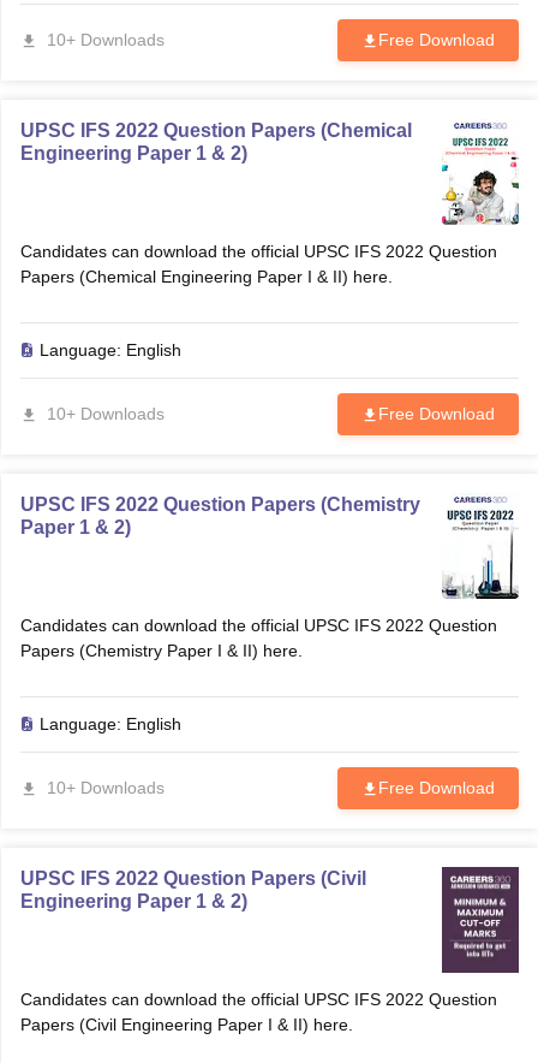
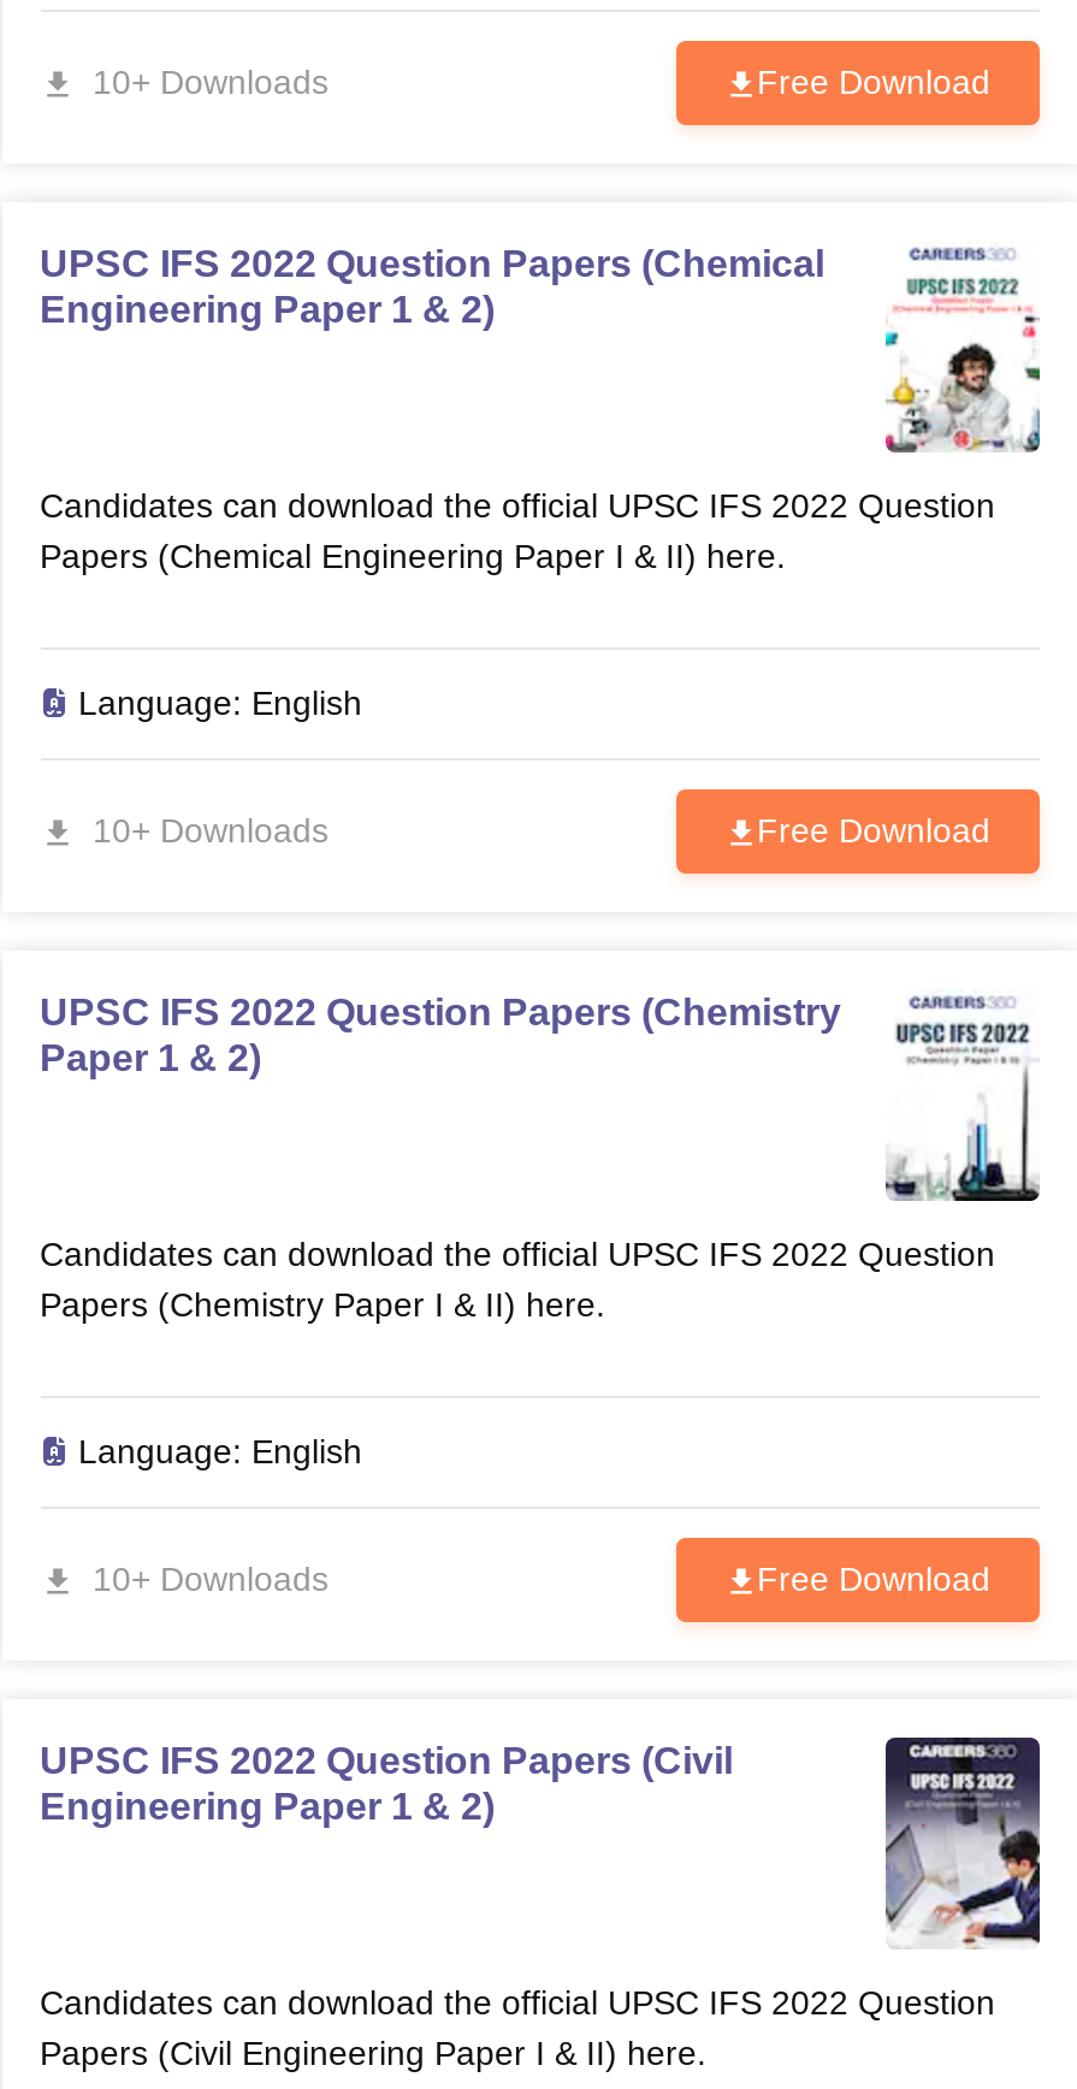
- [image]
+ [image]
